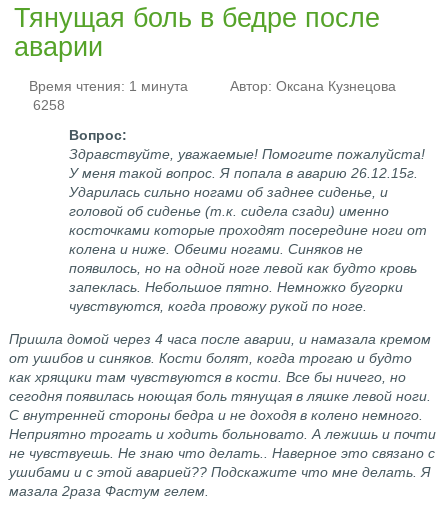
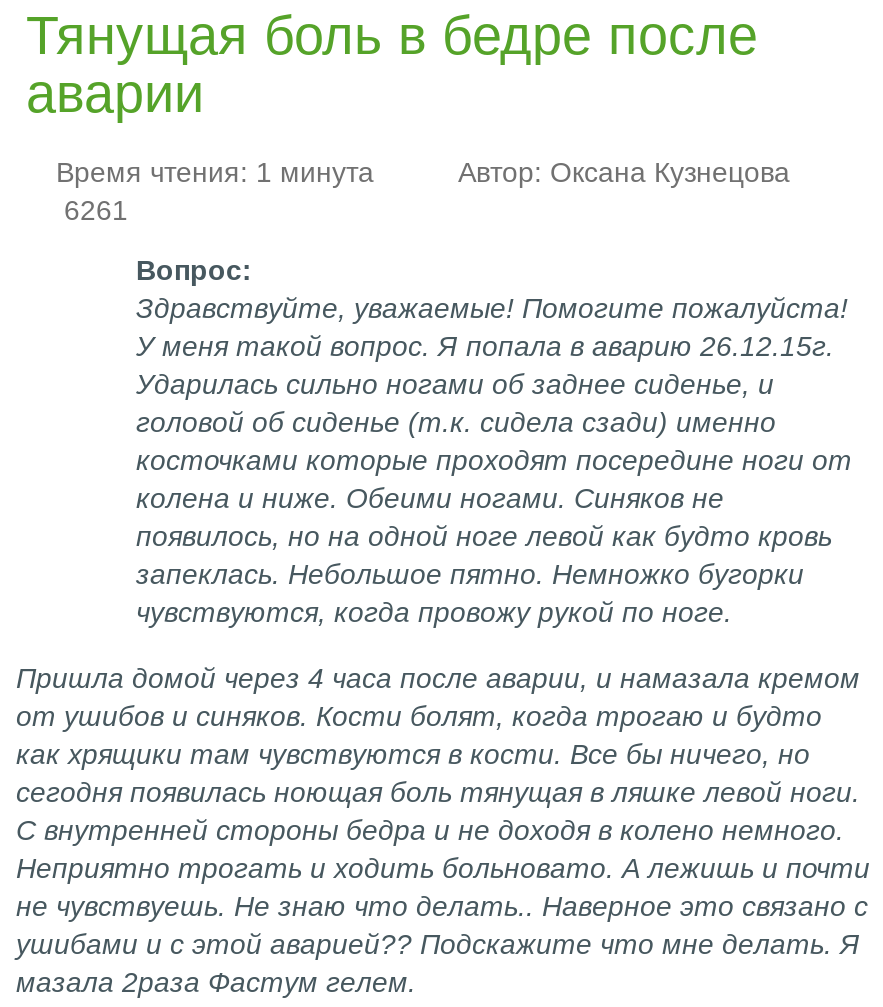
- 6258
+ 6261
